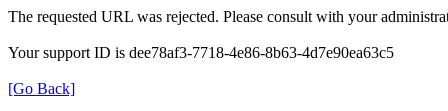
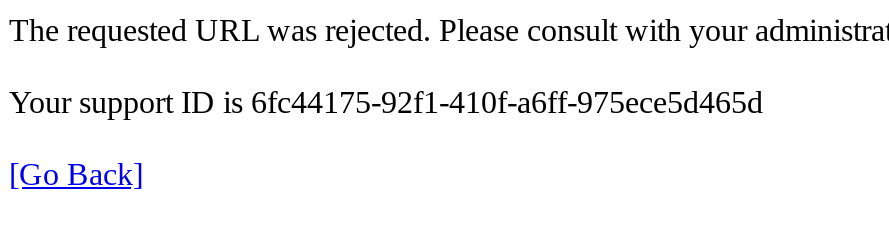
- Your support ID is dee78af3-7718-4e86-8b63-4d7e90ea63c5
+ Your support ID is 6fc44175-92f1-410f-a6ff-975ece5d465d
